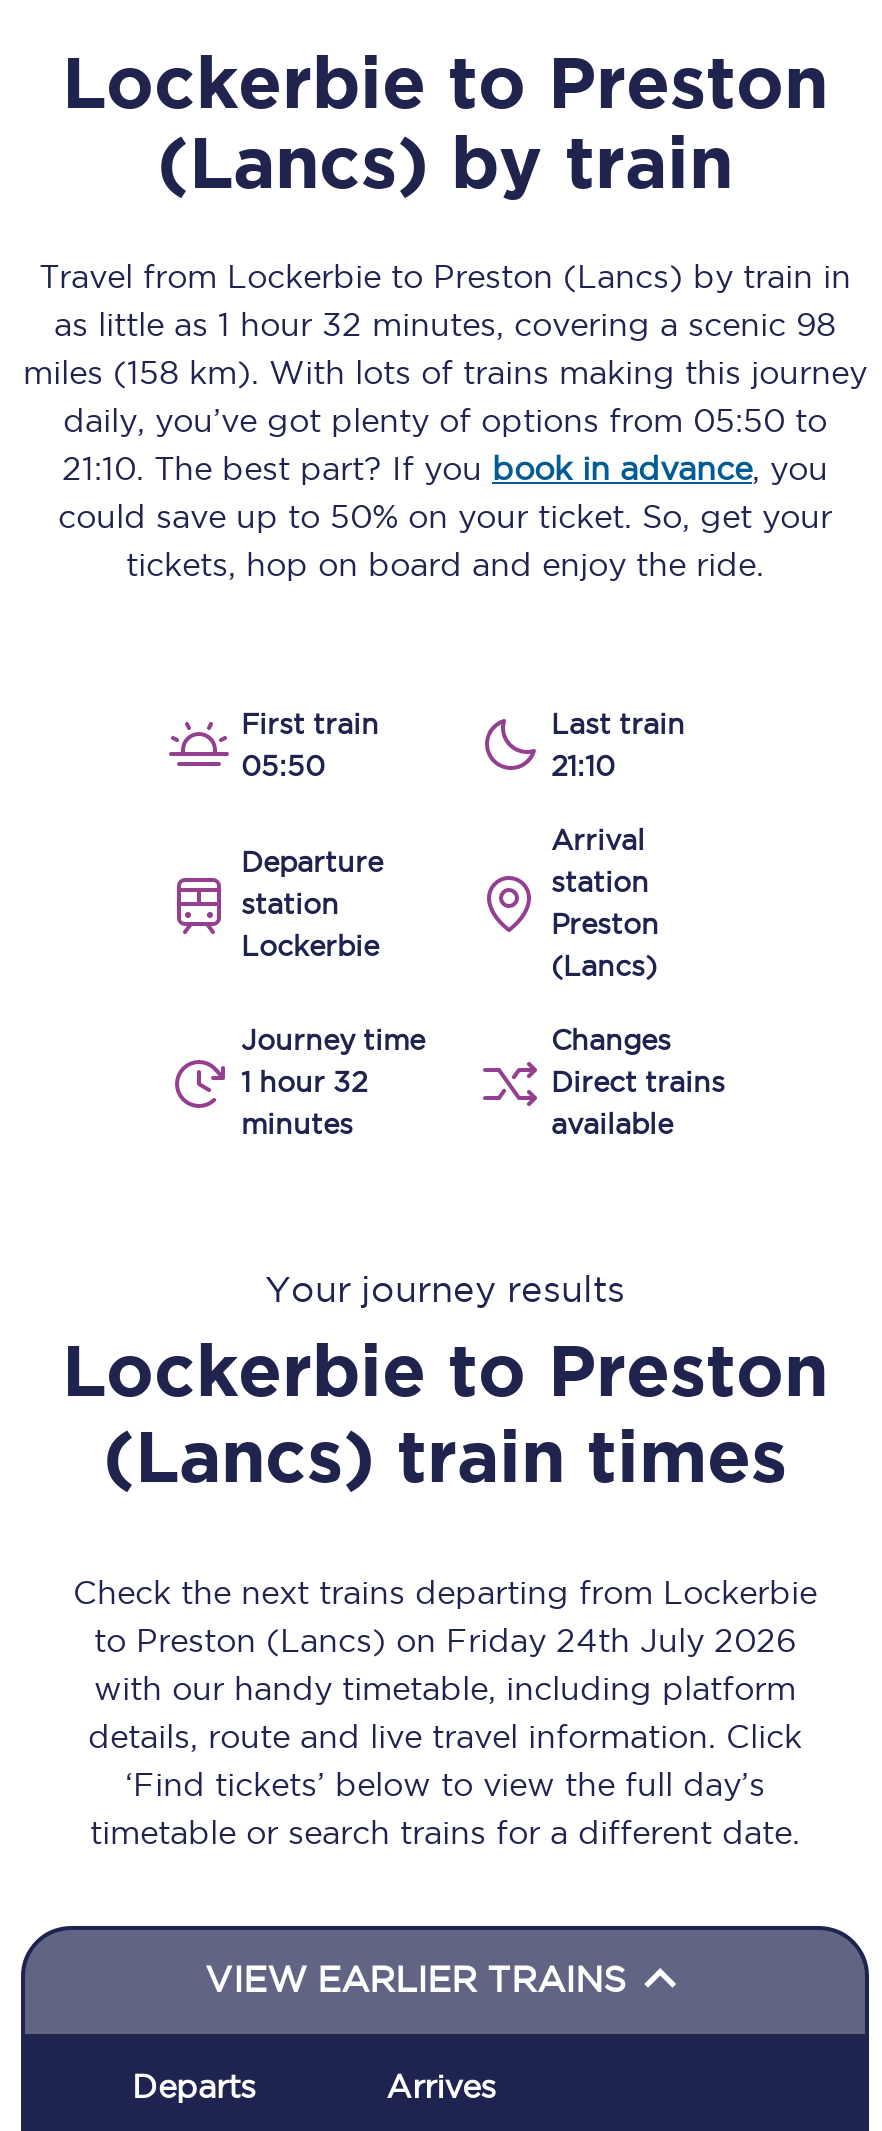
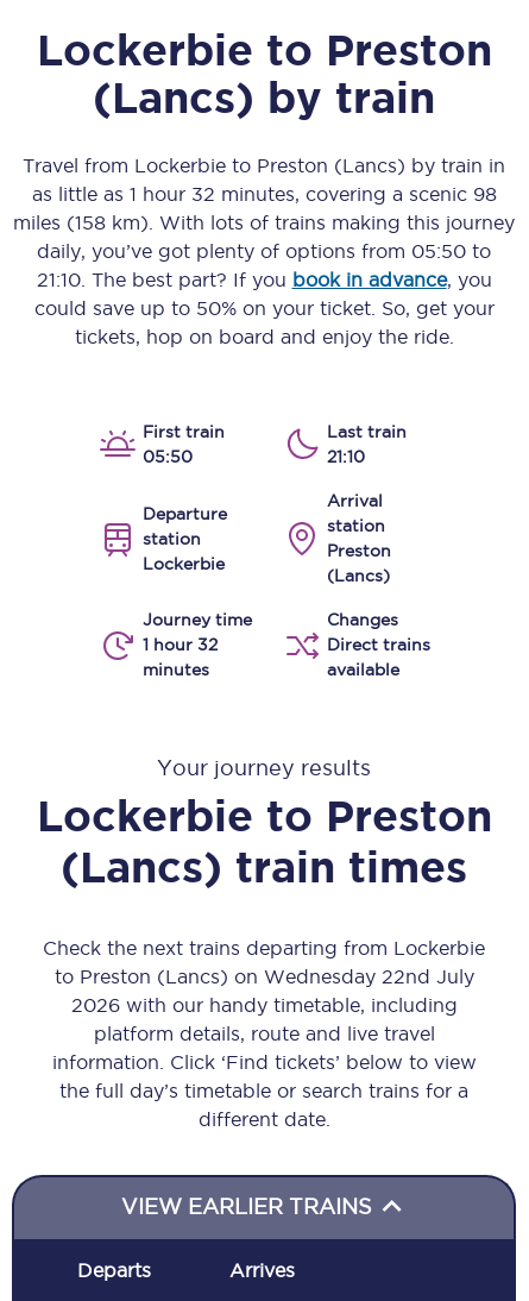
- to Preston (Lancs) on Friday 24th July 2026
- with our handy timetable, including platform
- details, route and live travel information. Click
- ‘Find tickets’ below to view the full day’s
- timetable or search trains for a different date.
+ to Preston (Lancs) on Wednesday 22nd July
+ 2026 with our handy timetable, including
+ platform details, route and live travel
+ information. Click ‘Find tickets’ below to view
+ the full day’s timetable or search trains for a
+ different date.
